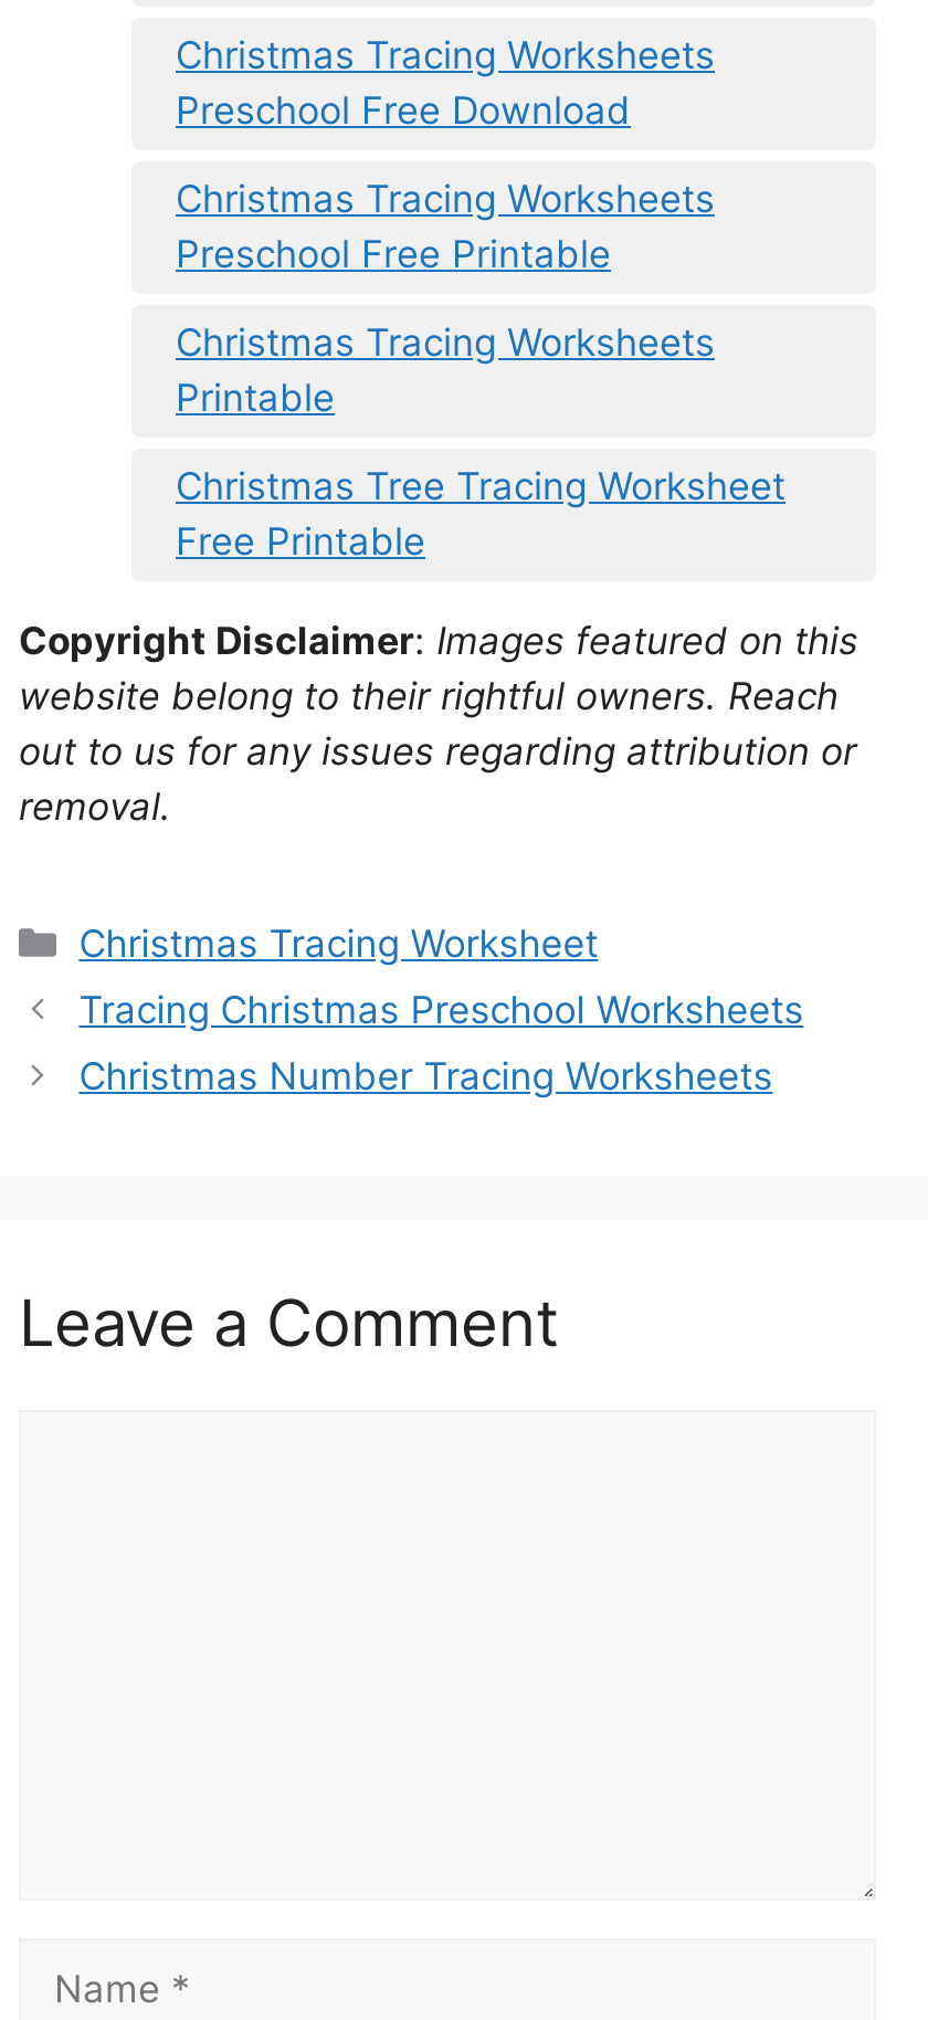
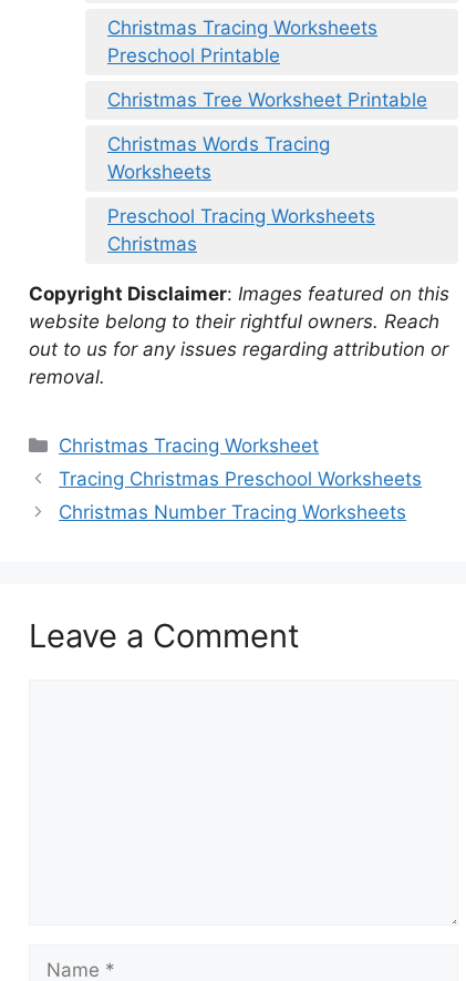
- Preschool Free Download
+ Preschool Printable

- Christmas Tracing Worksheets
- Preschool Free Printable
+ Christmas Tree Worksheet Printable

- Christmas Tracing Worksheets
- Printable
+ Christmas Words Tracing
+ Worksheets

- Christmas Tree Tracing Worksheet
- Free Printable
+ Preschool Tracing Worksheets
+ Christmas
